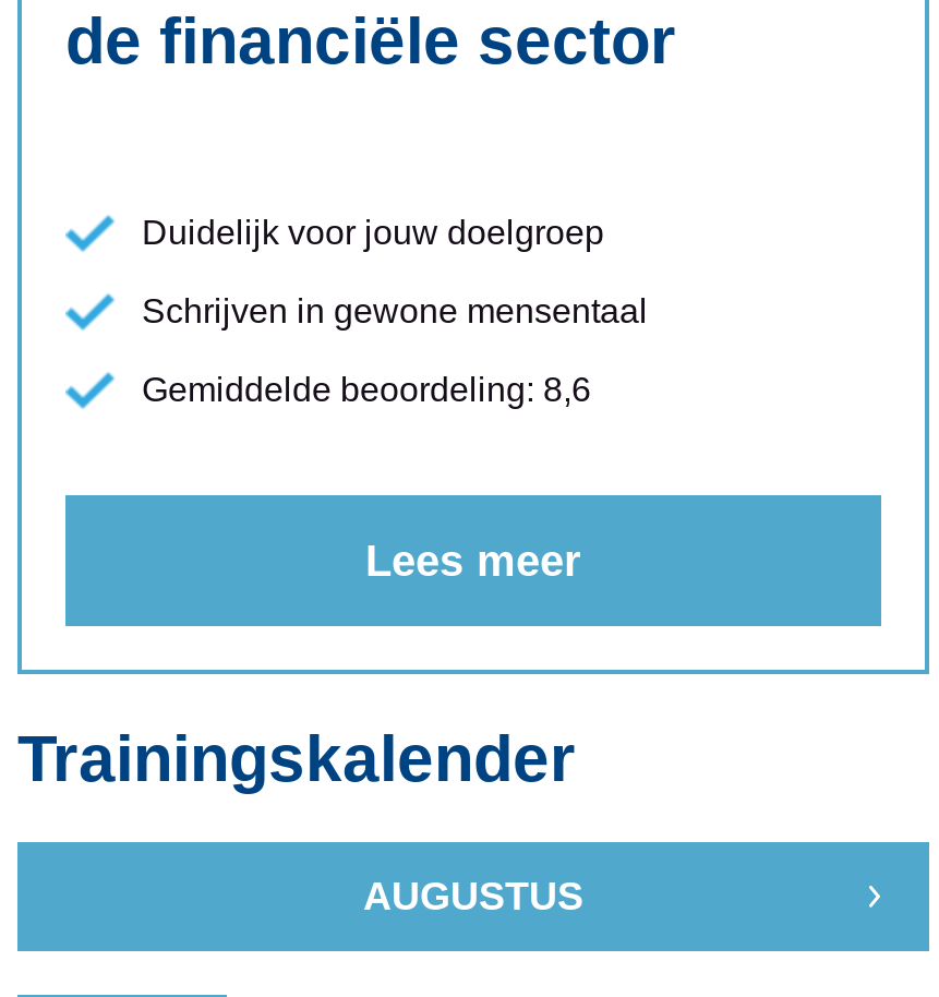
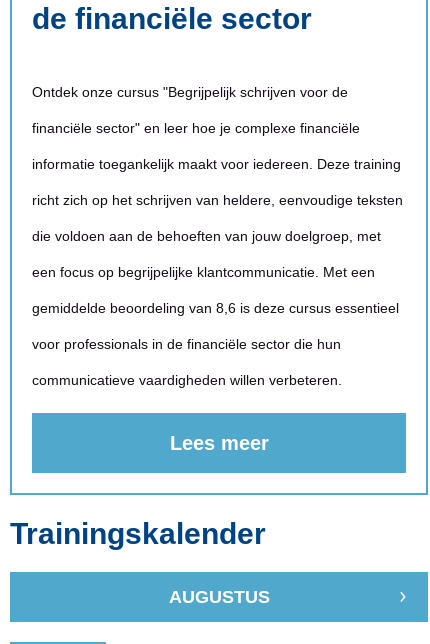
- Duidelijk voor jouw doelgroep
- Schrijven in gewone mensentaal
- Gemiddelde beoordeling: 8,6
+ Ontdek onze cursus "Begrijpelijk schrijven voor de
+ financiële sector" en leer hoe je complexe financiële
+ informatie toegankelijk maakt voor iedereen. Deze training
+ richt zich op het schrijven van heldere, eenvoudige teksten
+ die voldoen aan de behoeften van jouw doelgroep, met
+ een focus op begrijpelijke klantcommunicatie. Met een
+ gemiddelde beoordeling van 8,6 is deze cursus essentieel
+ voor professionals in de financiële sector die hun
+ communicatieve vaardigheden willen verbeteren.
